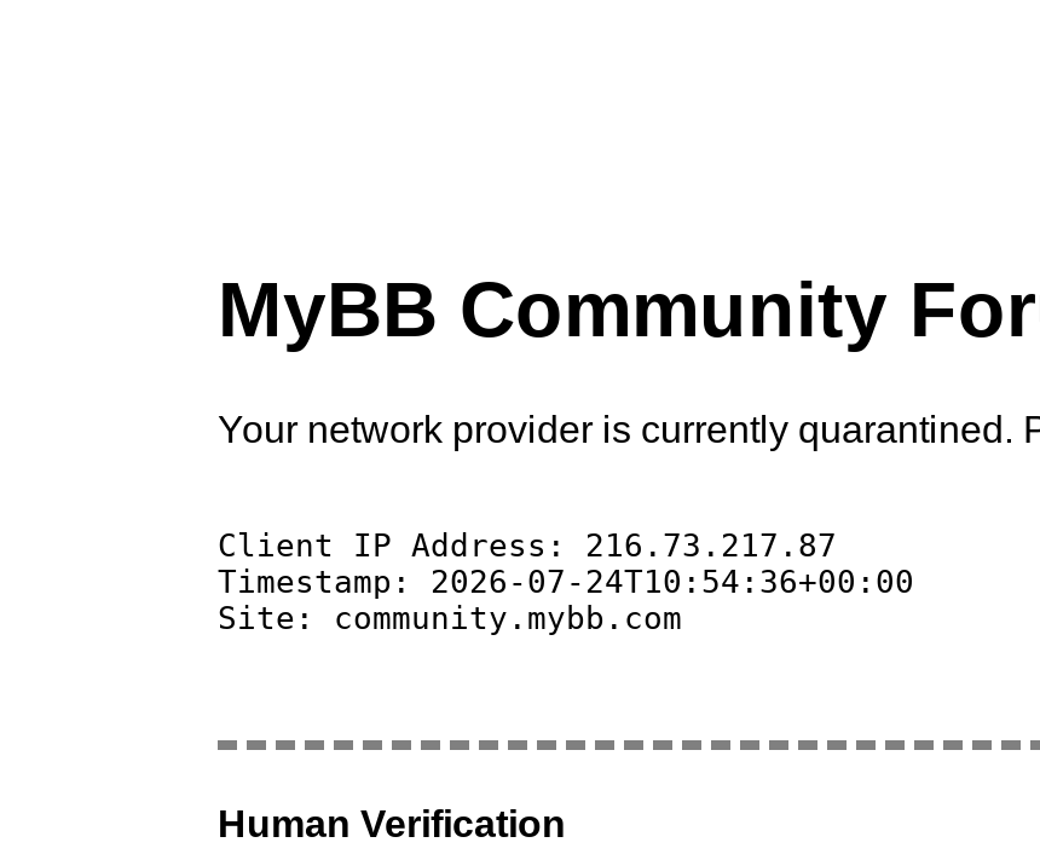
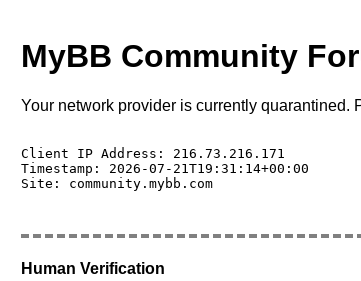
- Client IP Address: 216.73.217.87
+ Client IP Address: 216.73.216.171

- Timestamp: 2026-07-24T10:54:36+00:00
+ Timestamp: 2026-07-21T19:31:14+00:00
